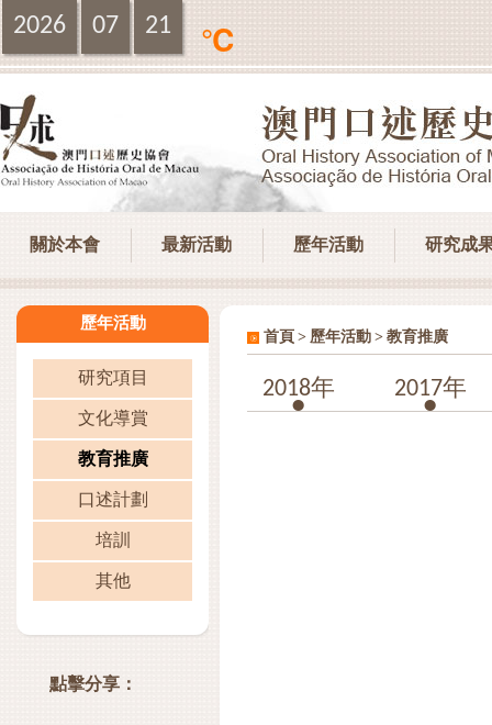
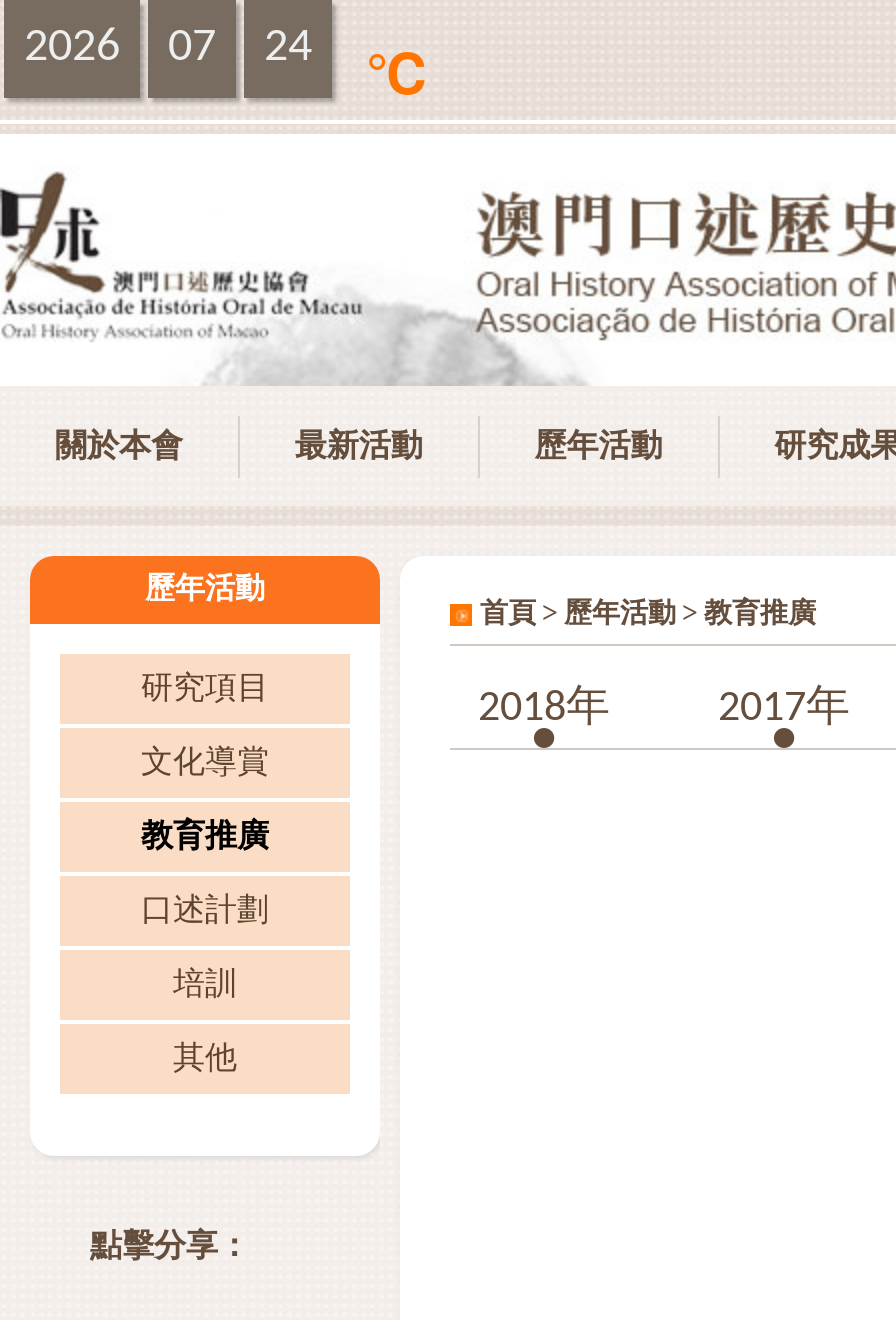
- 2026 07 21
+ 2026 07 24
